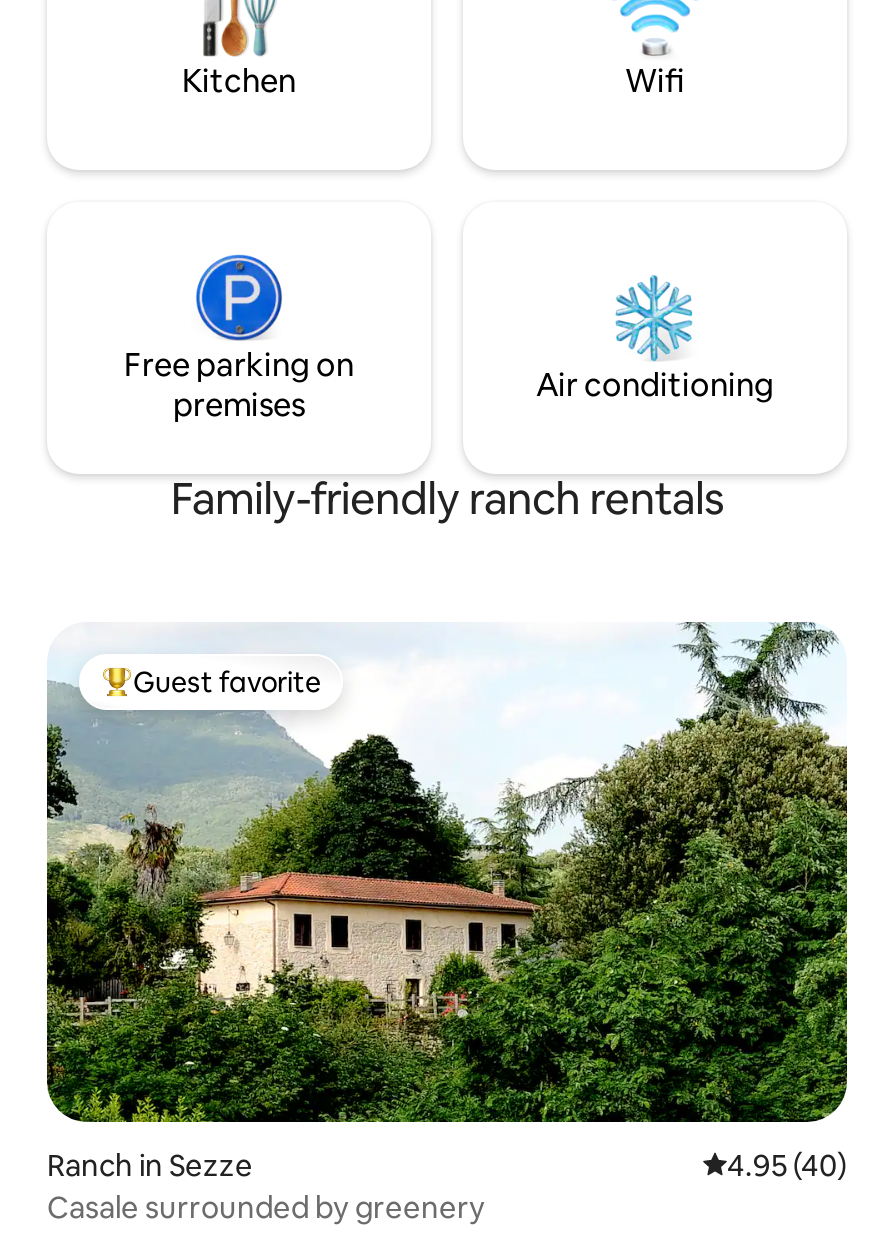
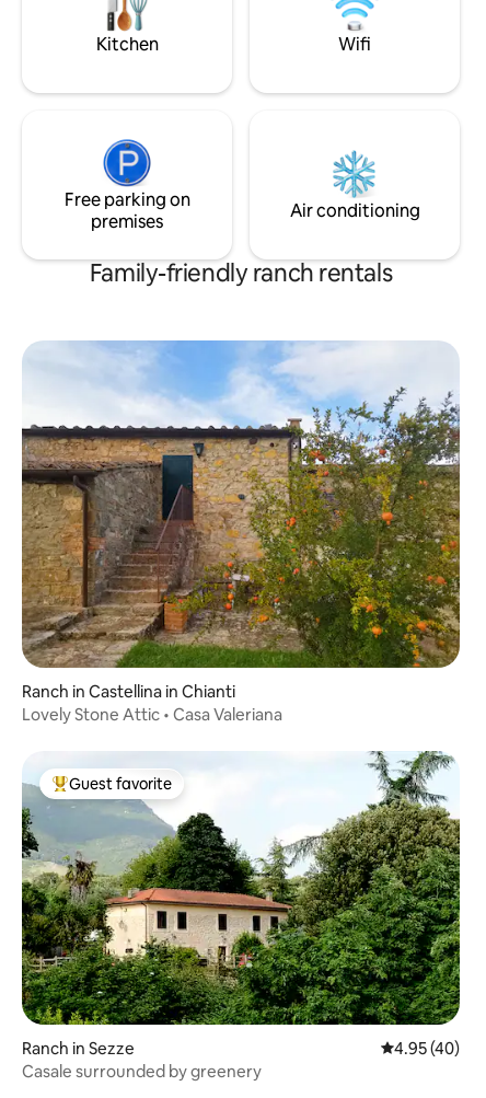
+ [image]
+ Ranch in Castellina in Chianti
+ Lovely Stone Attic • Casa Valeriana
